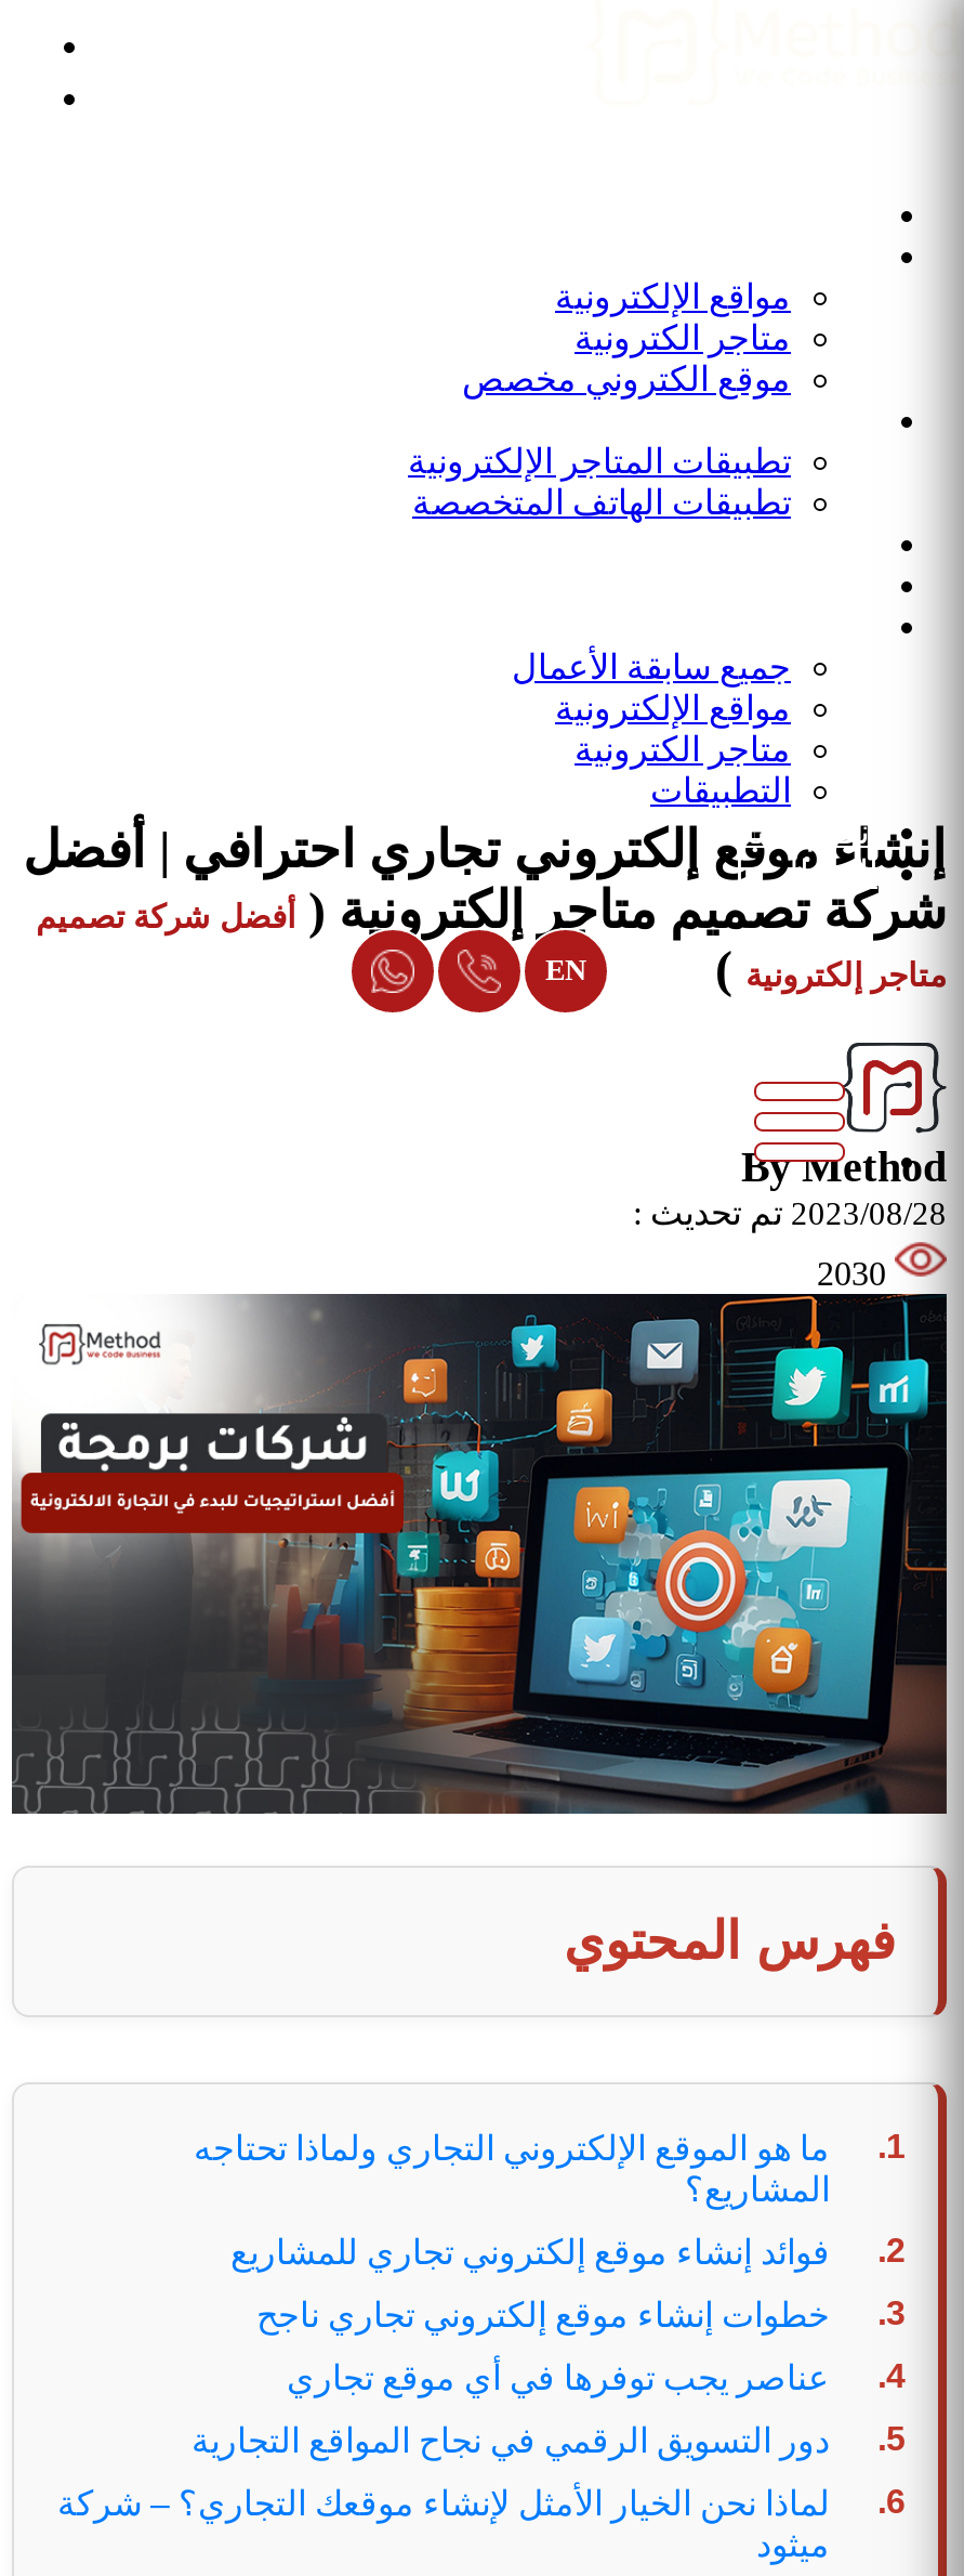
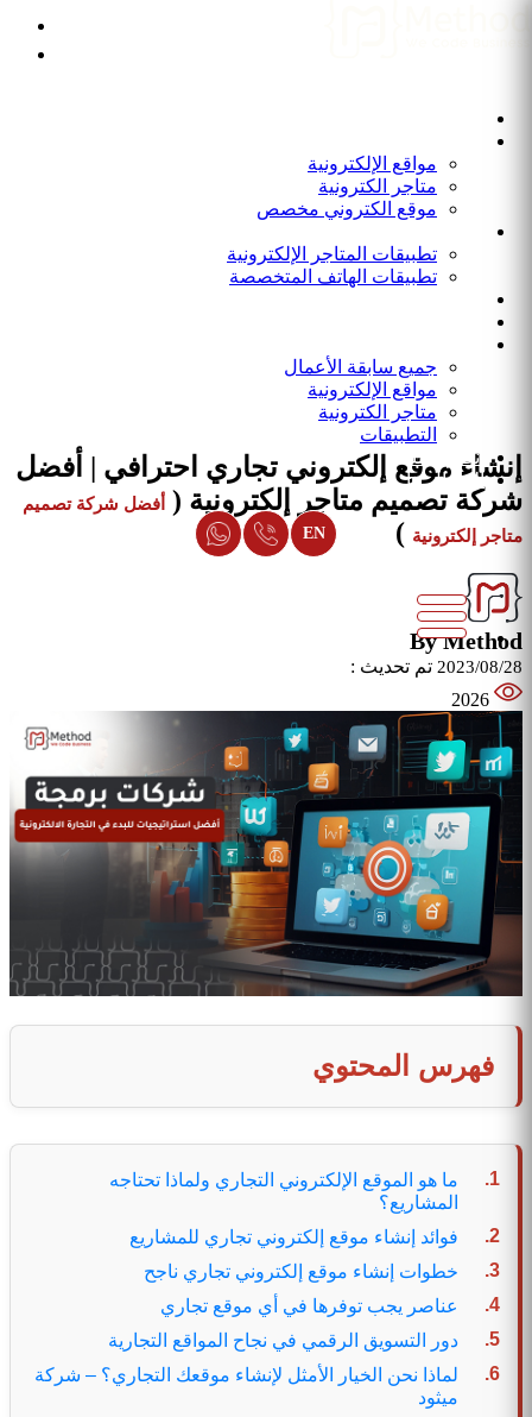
- 2030
+ 2026
